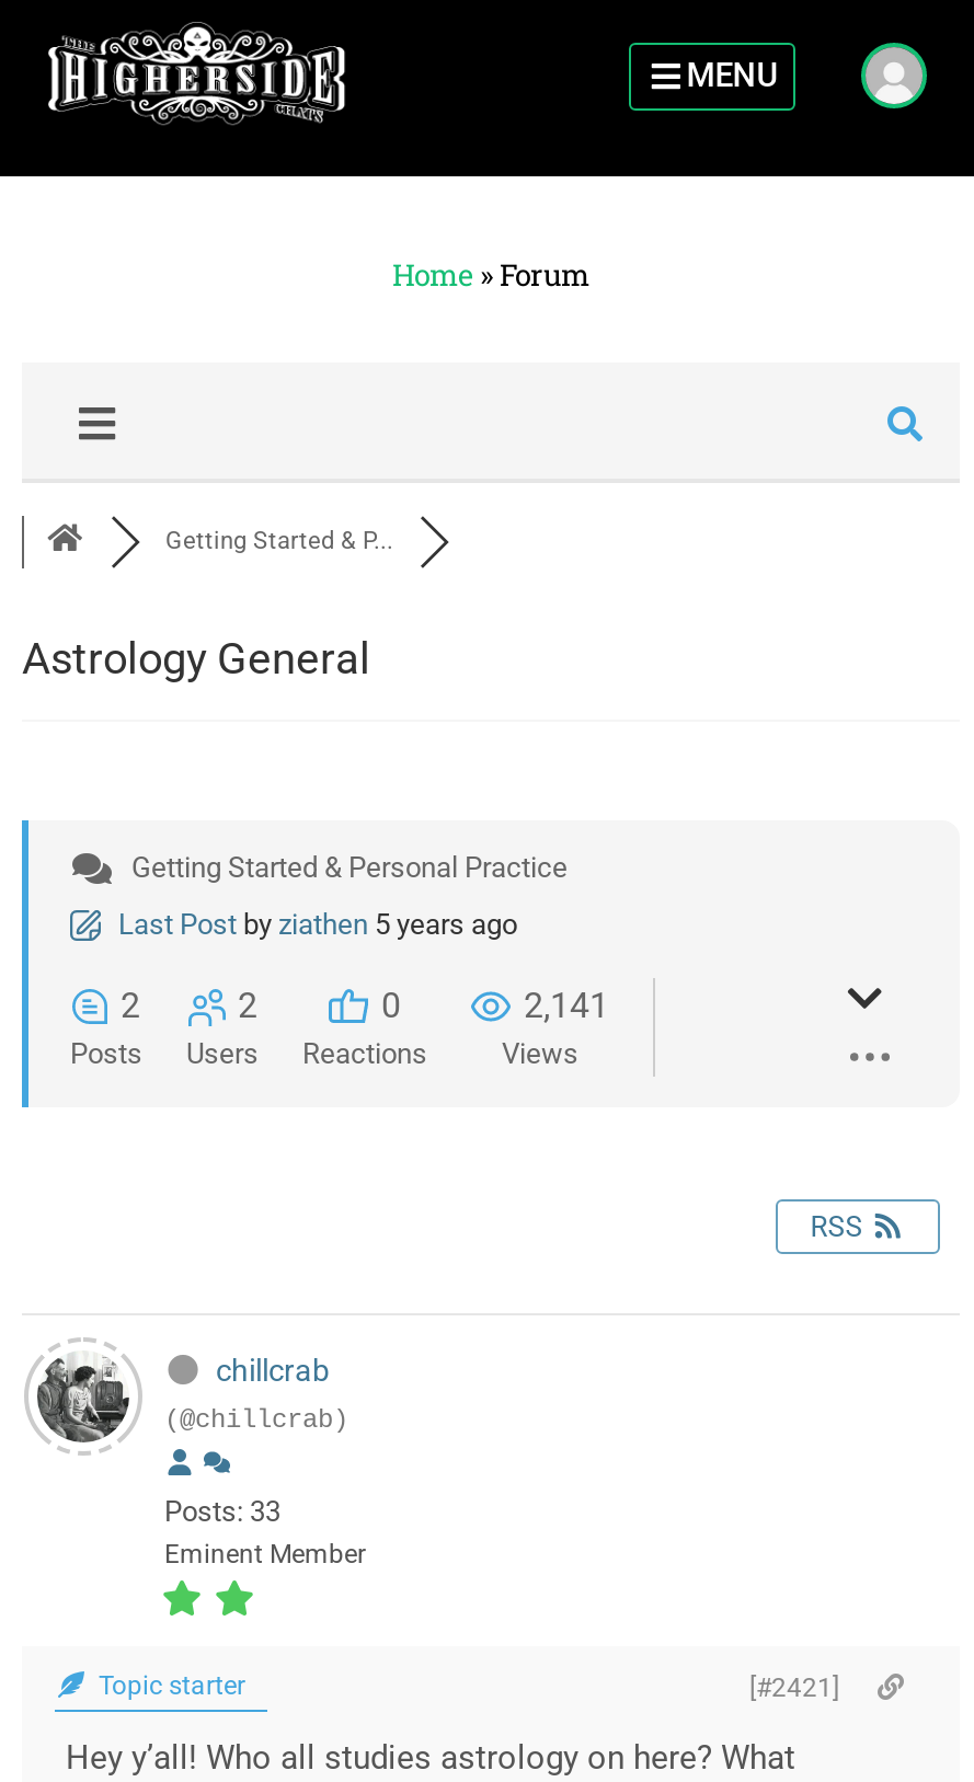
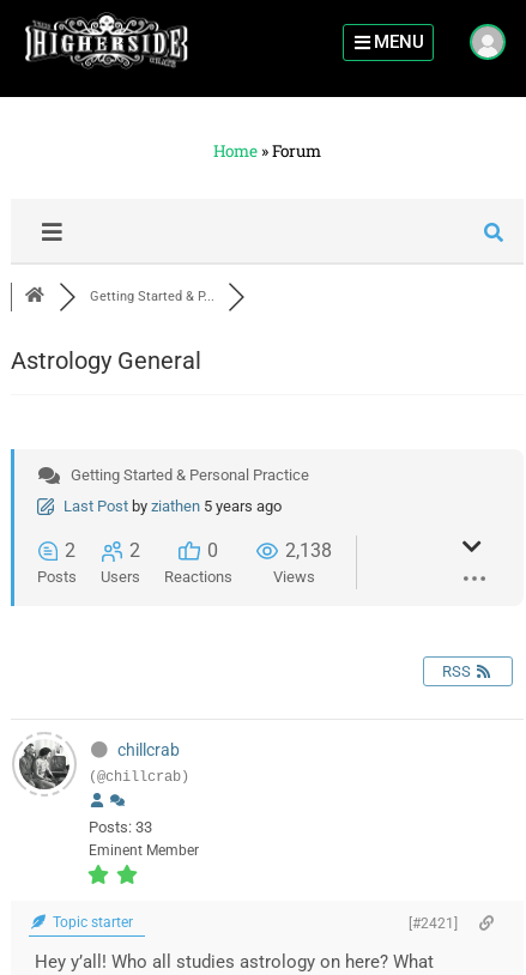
- 2,141
+ 2,138
